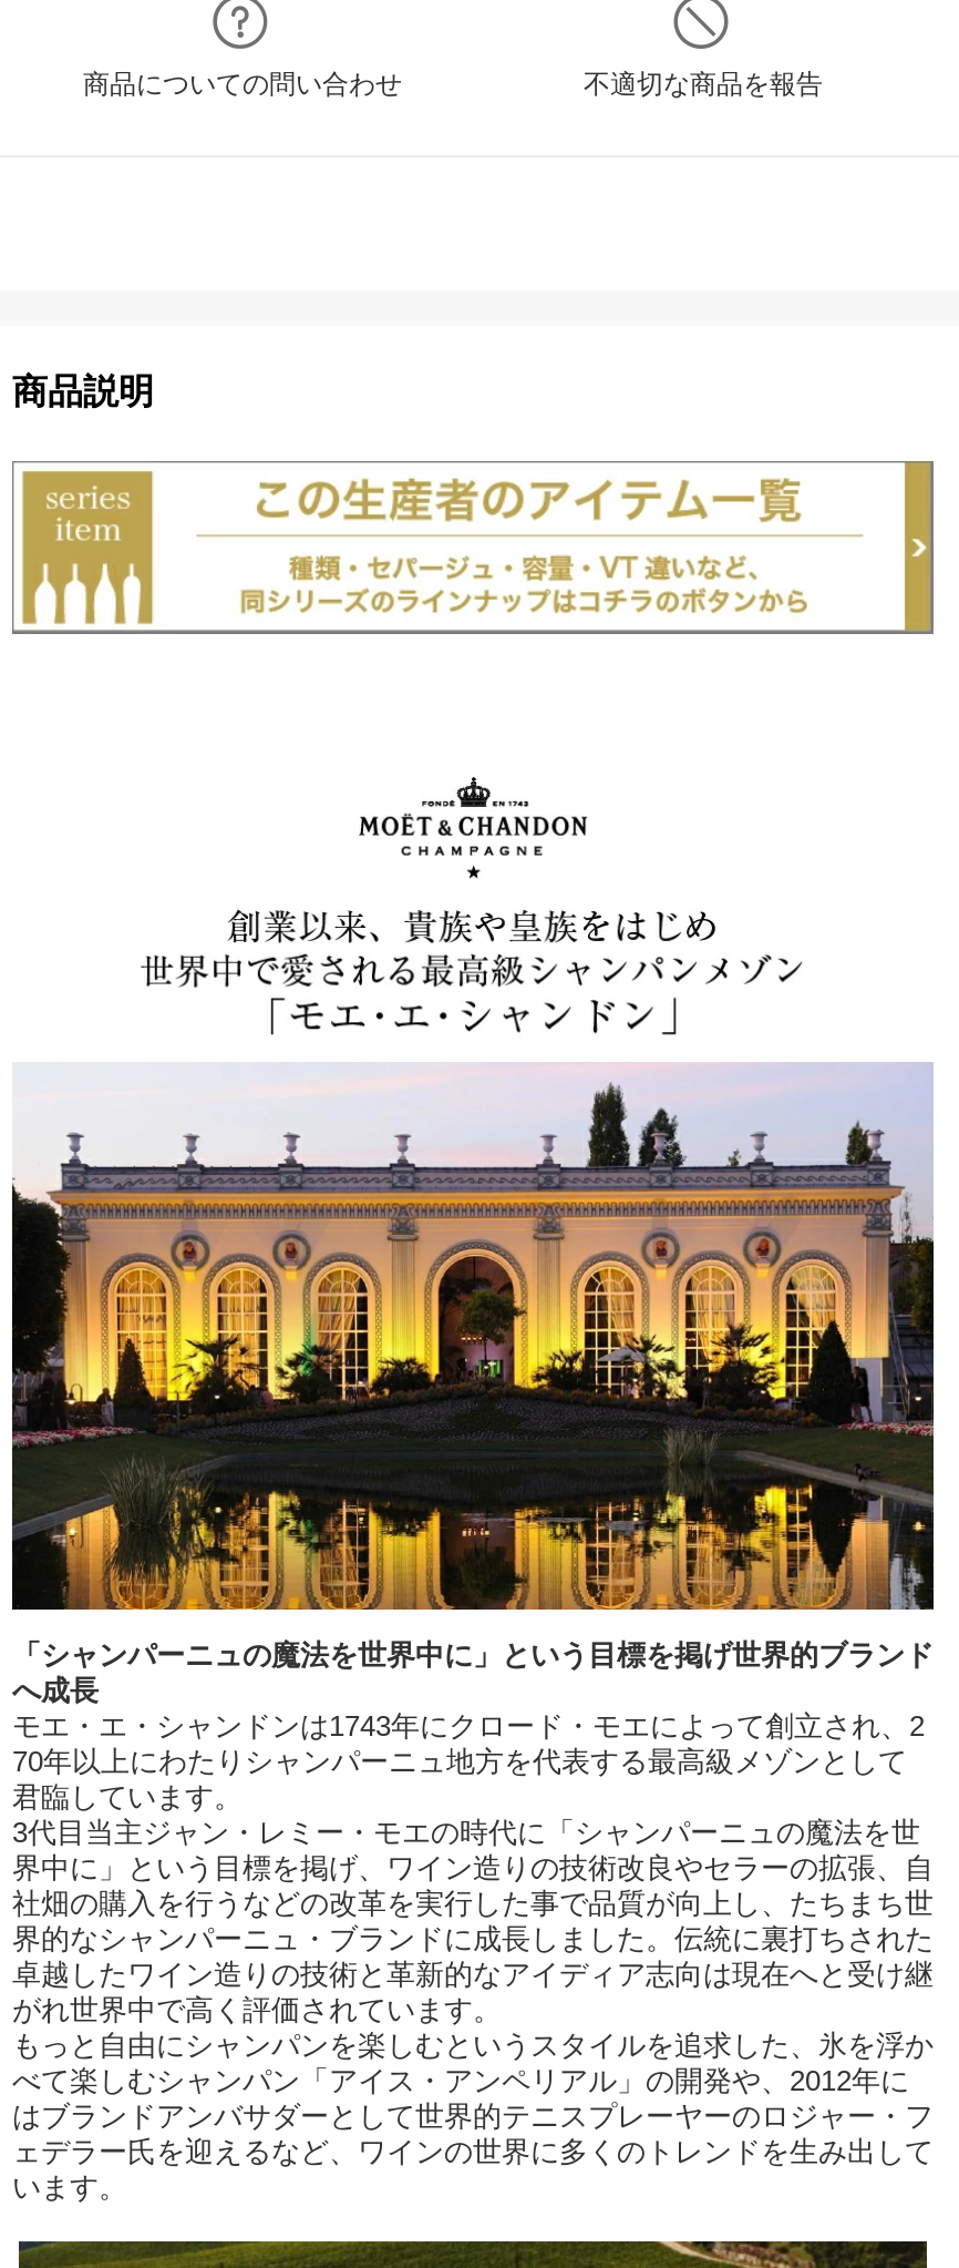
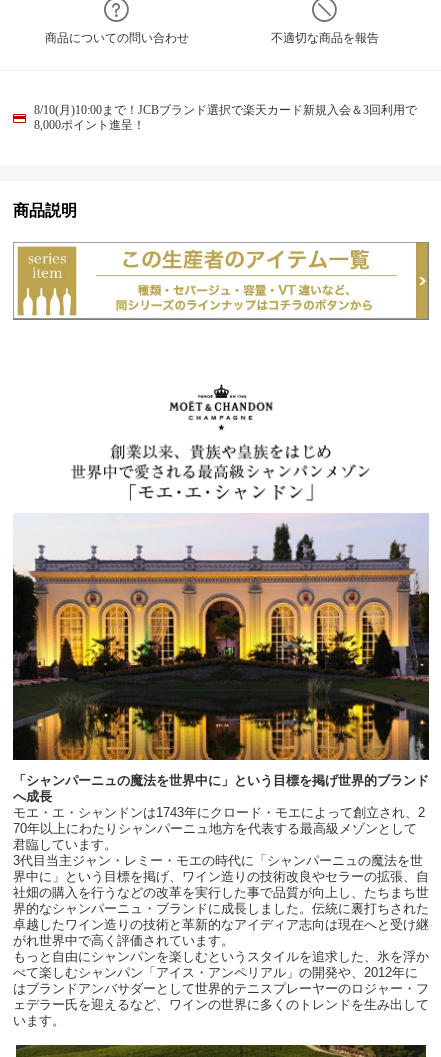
+ 8/10(月)10:00まで！JCBブランド選択で楽天カード新規入会＆3回利用で
+ 8,000ポイント進呈！
